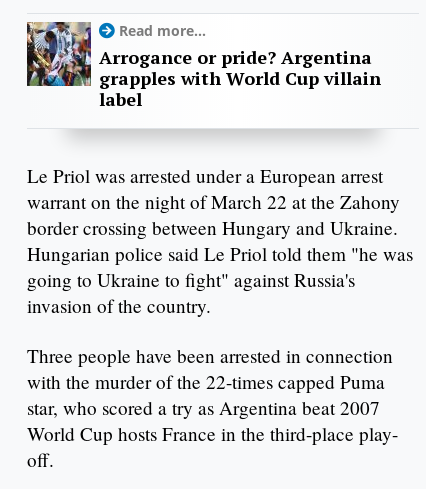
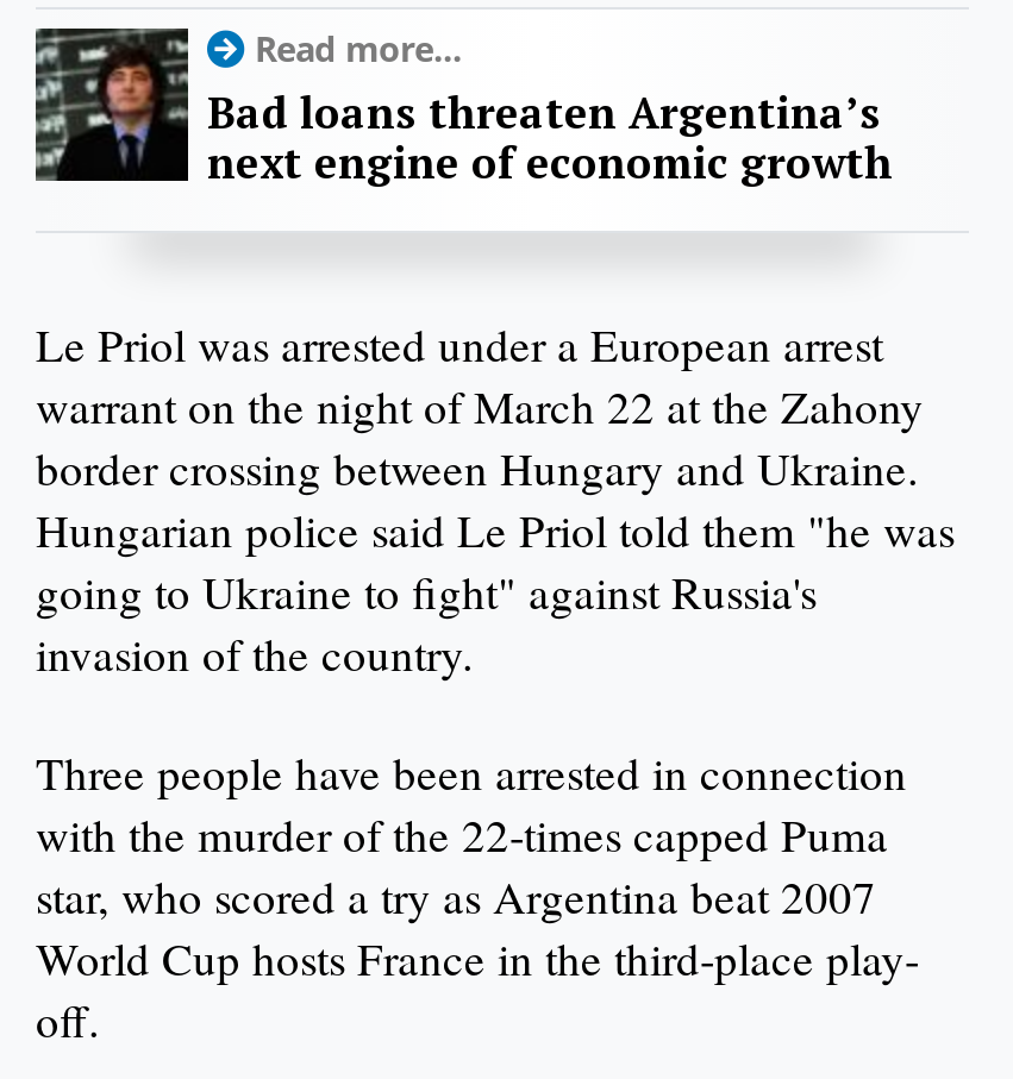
- [image]
- Arrogance or pride? Argentina
- grapples with World Cup villain
- label
+ [image]
+ Bad loans threaten Argentina’s
+ next engine of economic growth
